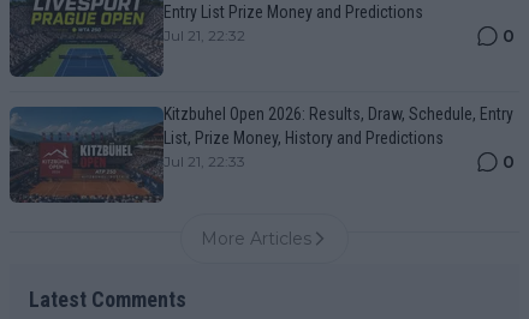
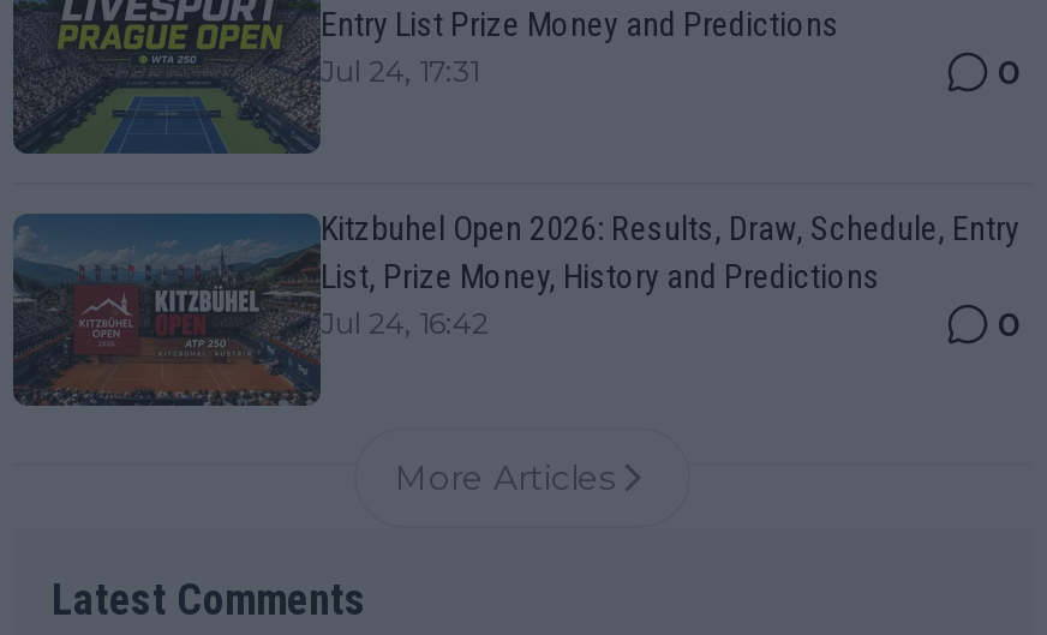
- Jul 21, 22:32
+ Jul 24, 17:31

- Jul 21, 22:33
+ Jul 24, 16:42
